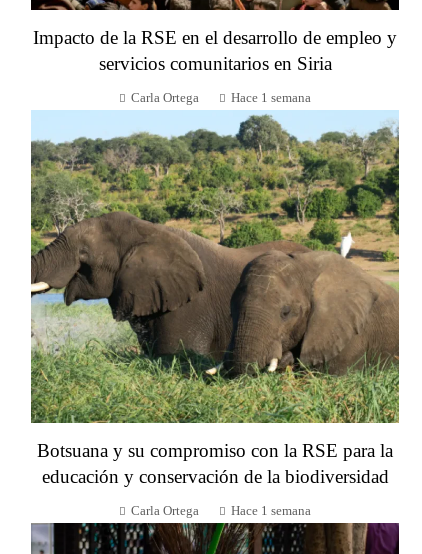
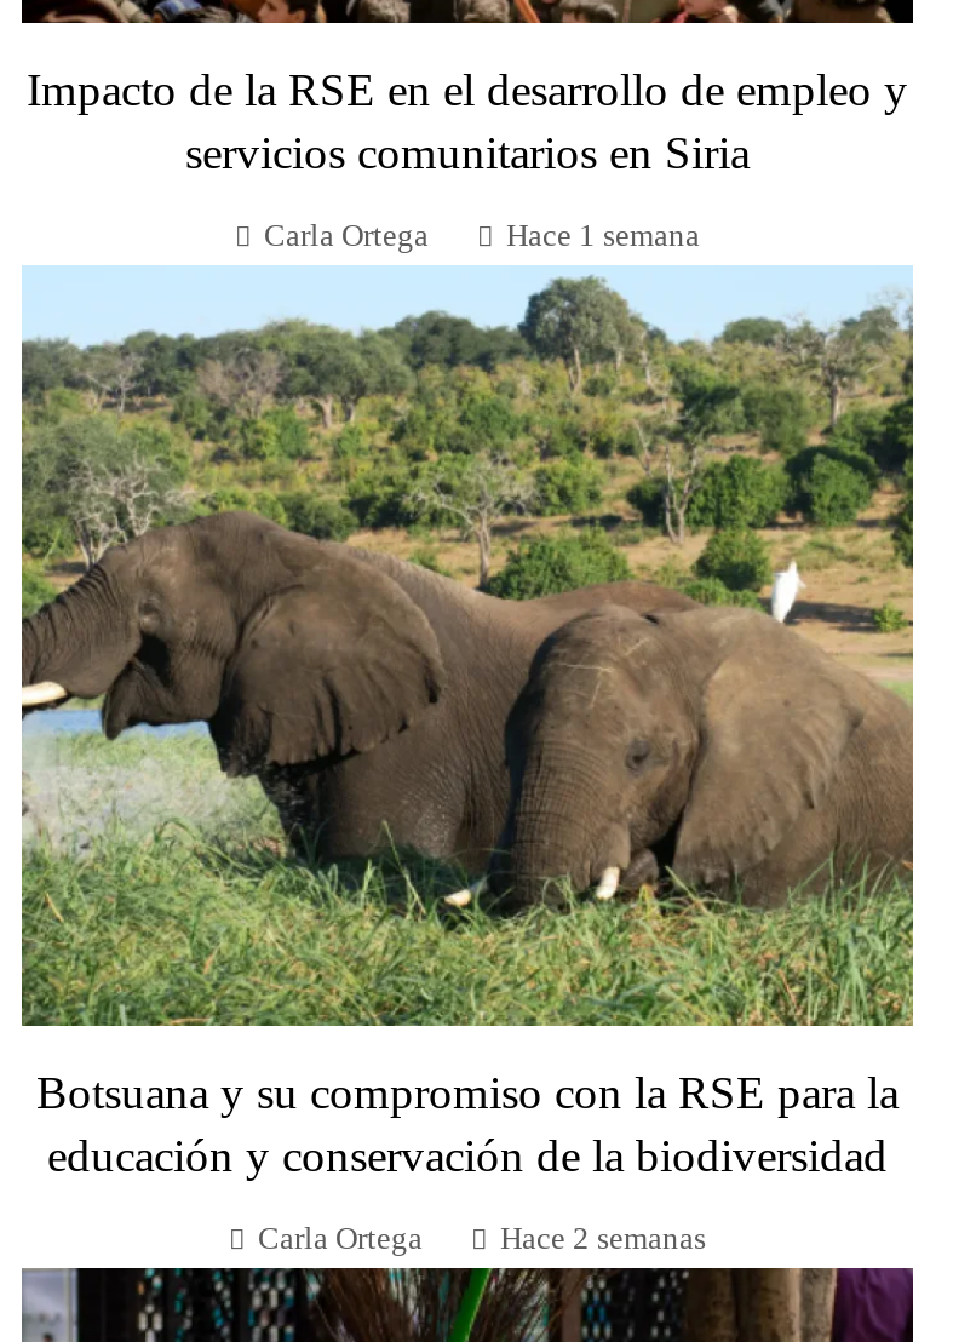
- Hace 1 semana
+ Hace 2 semanas
